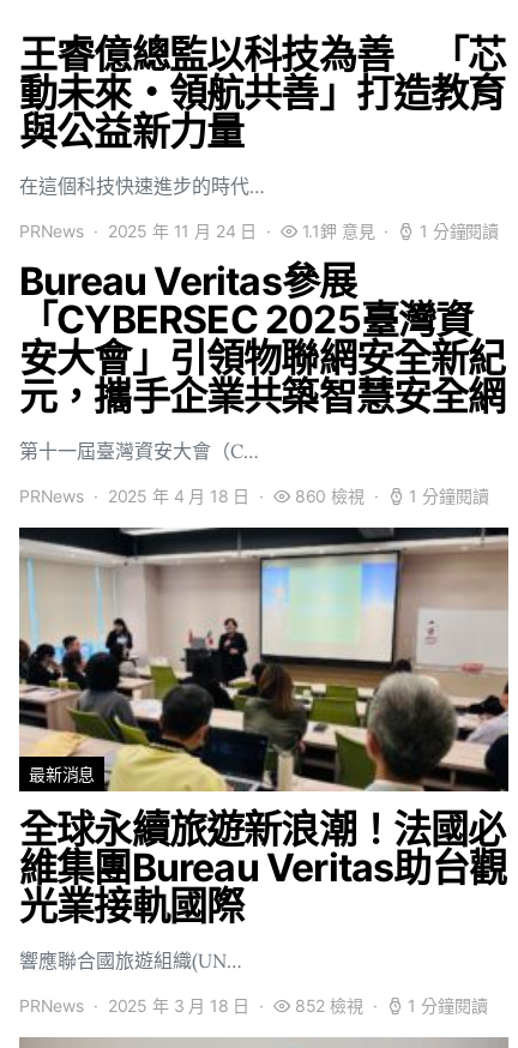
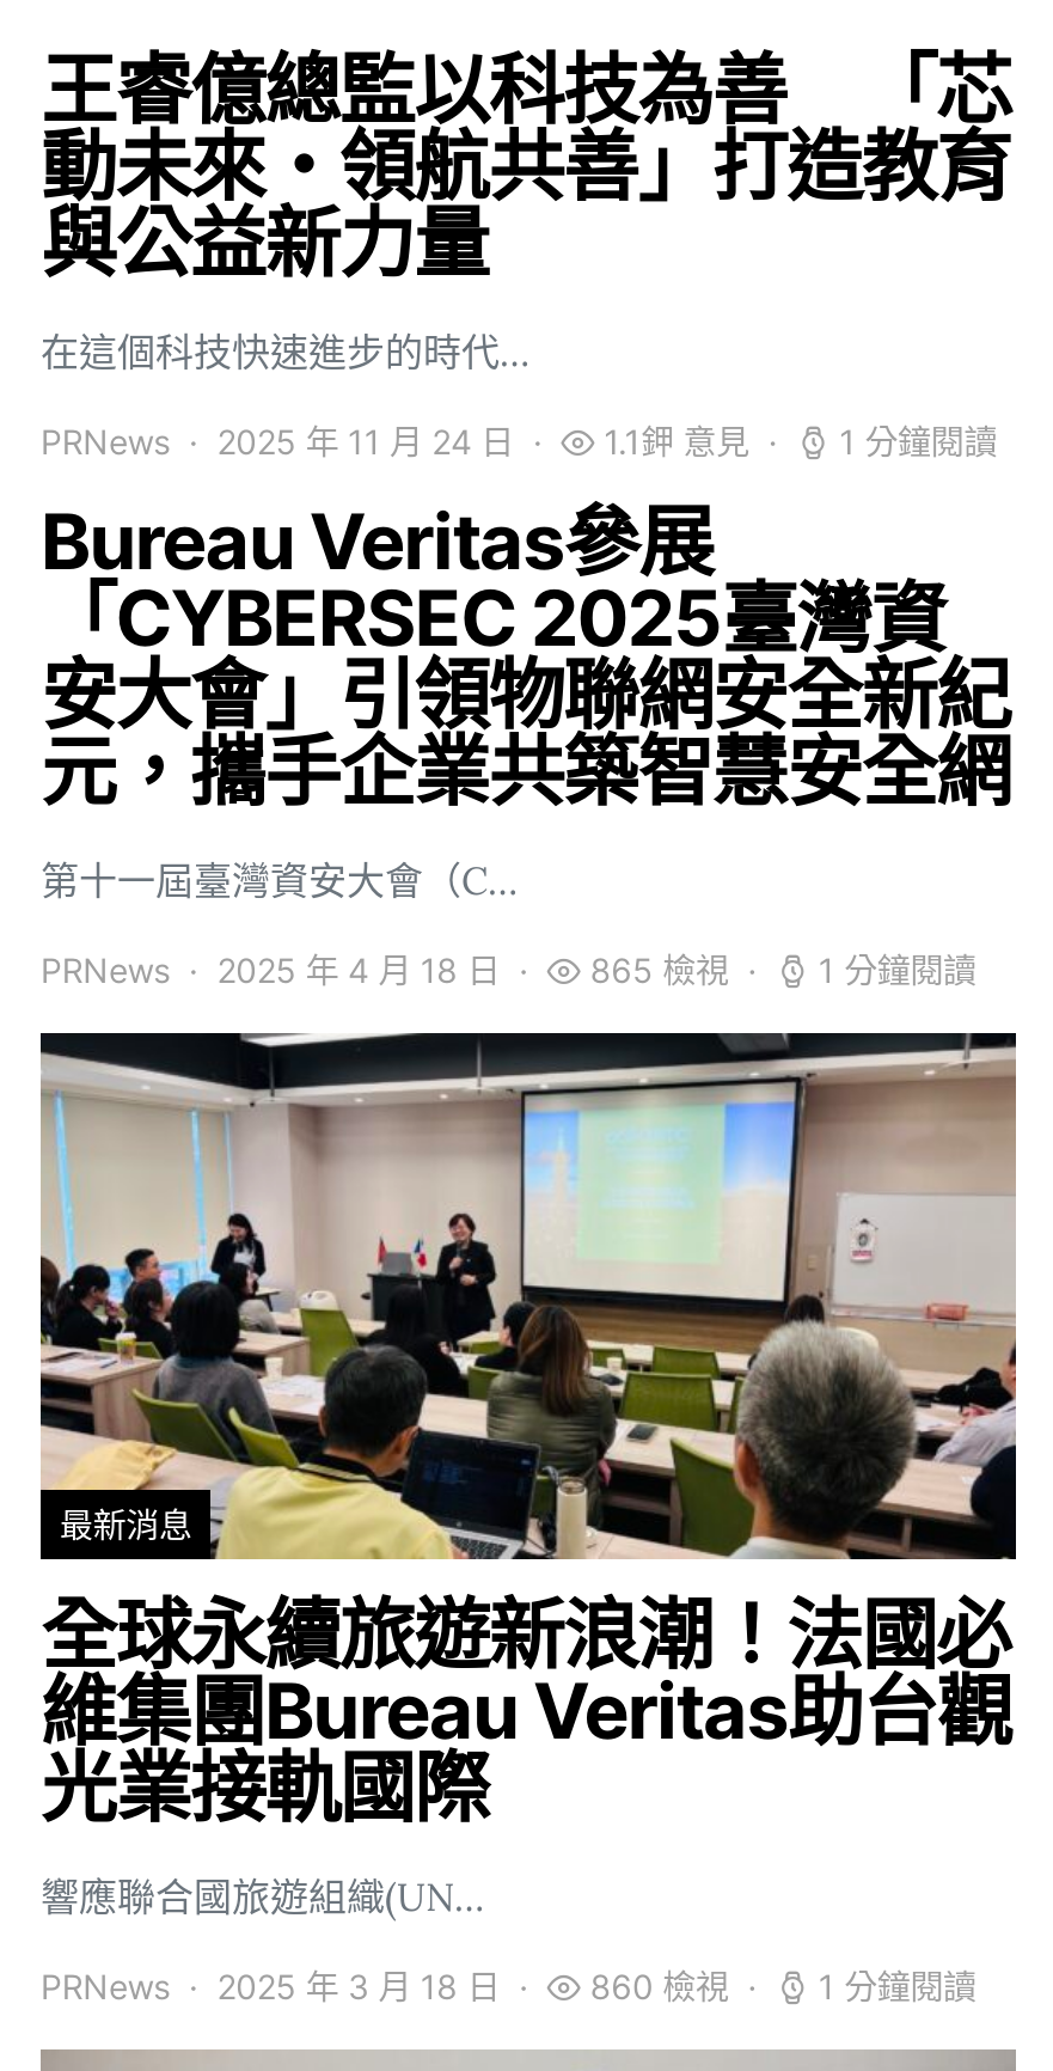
- 860 檢視
+ 865 檢視

- 852 檢視
+ 860 檢視
